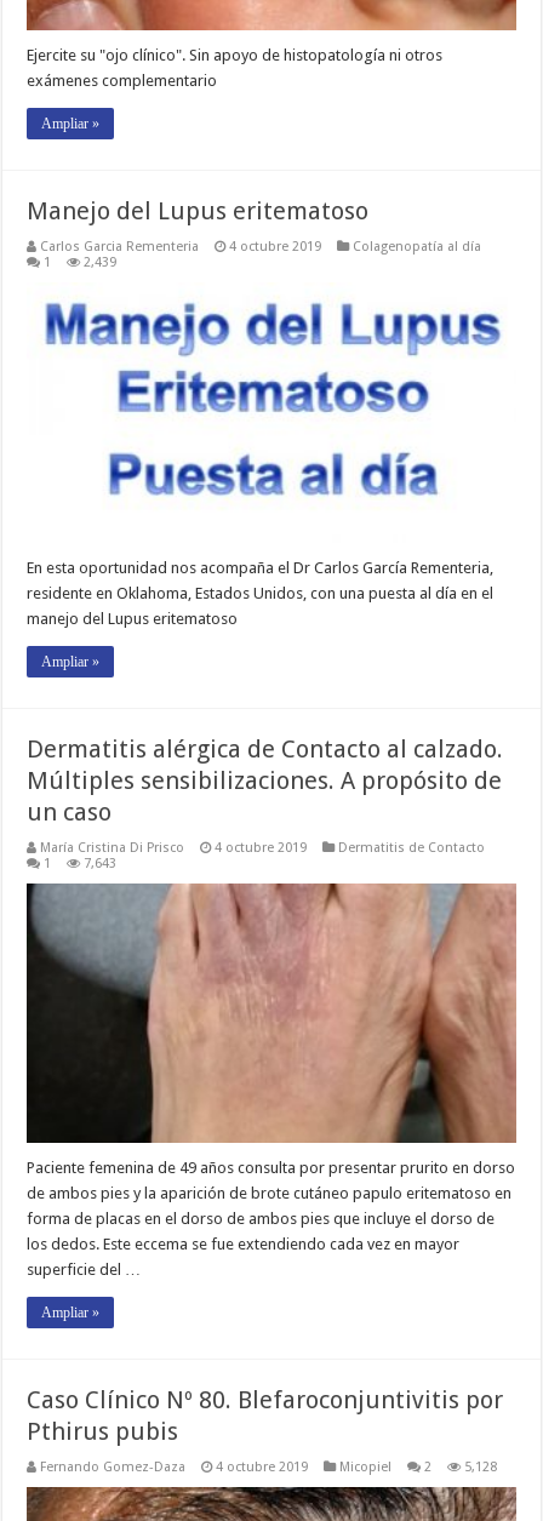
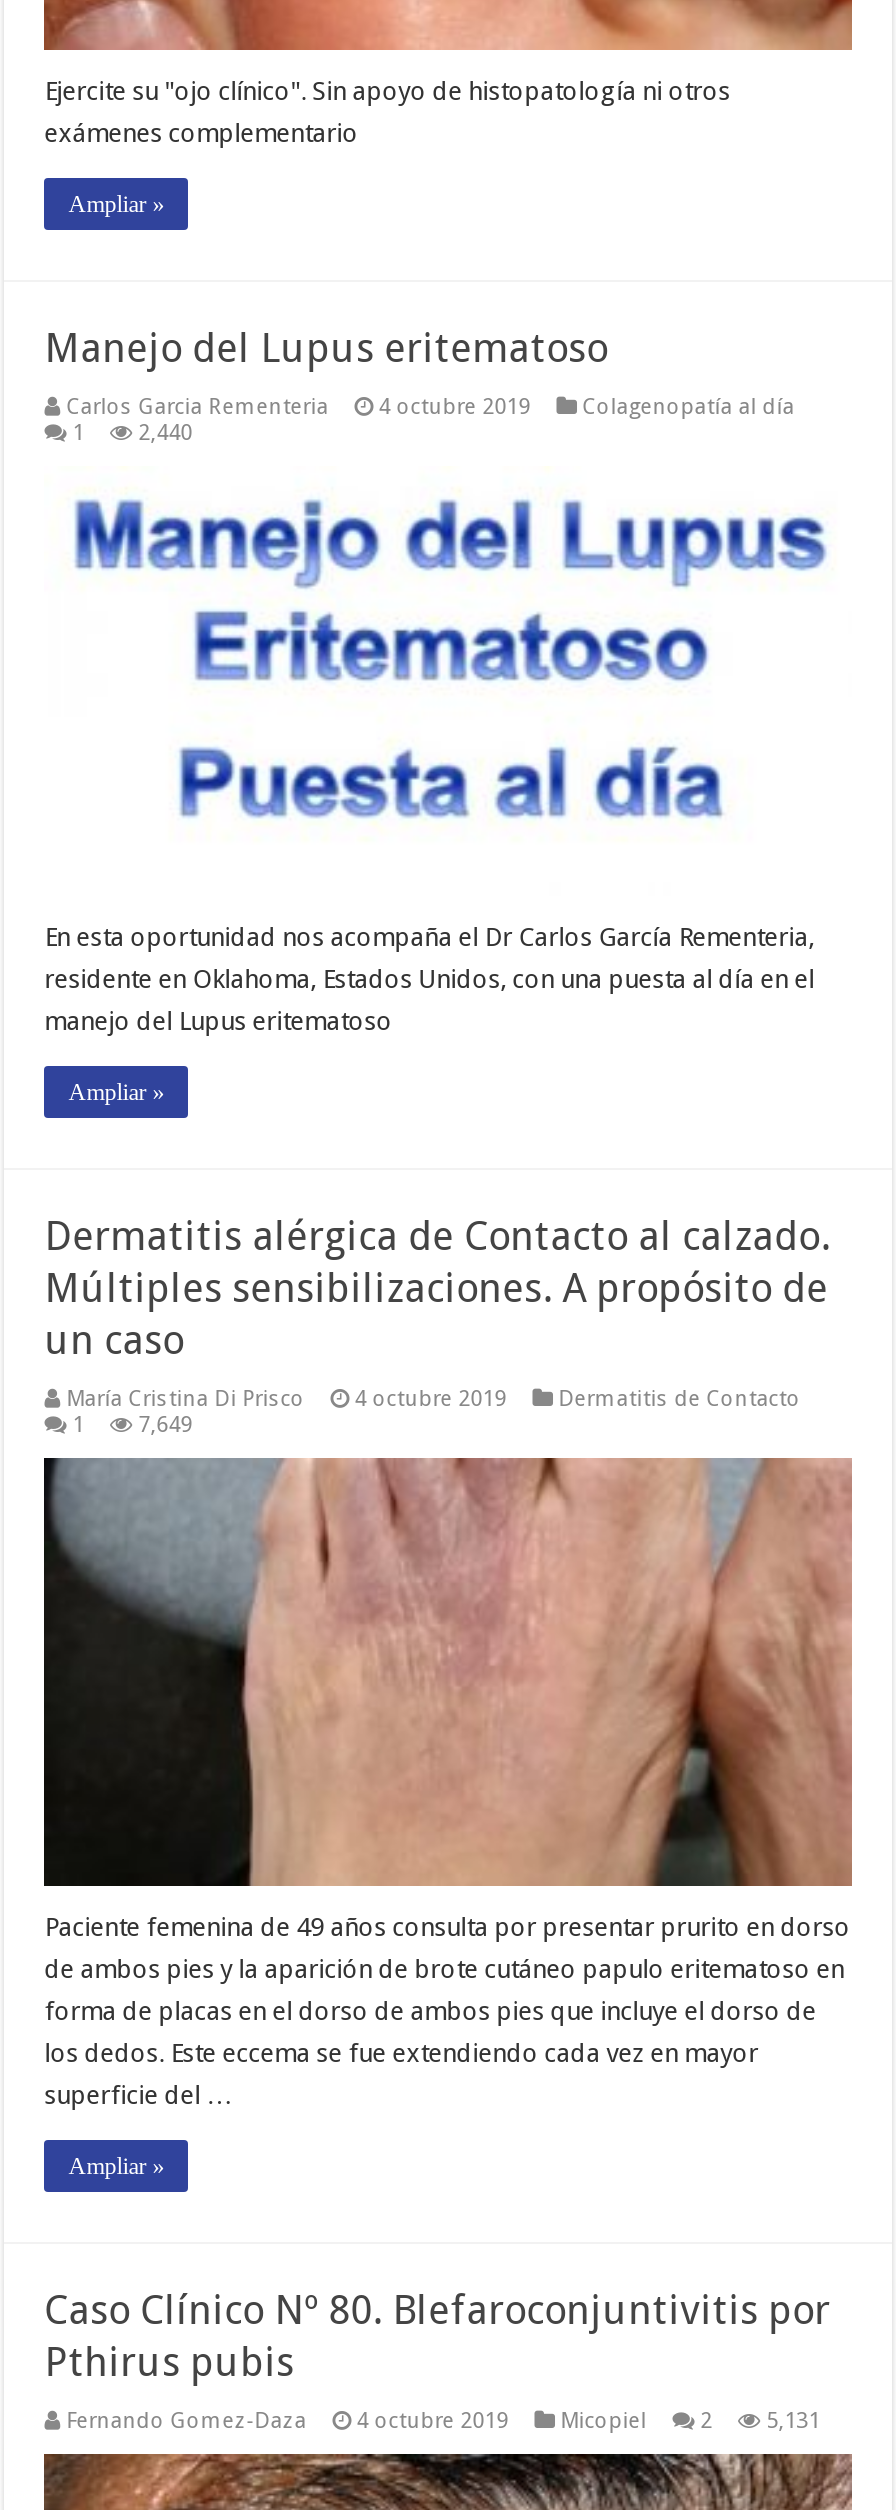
- 2,439
+ 2,440

- 7,643
+ 7,649

- 5,128
+ 5,131
